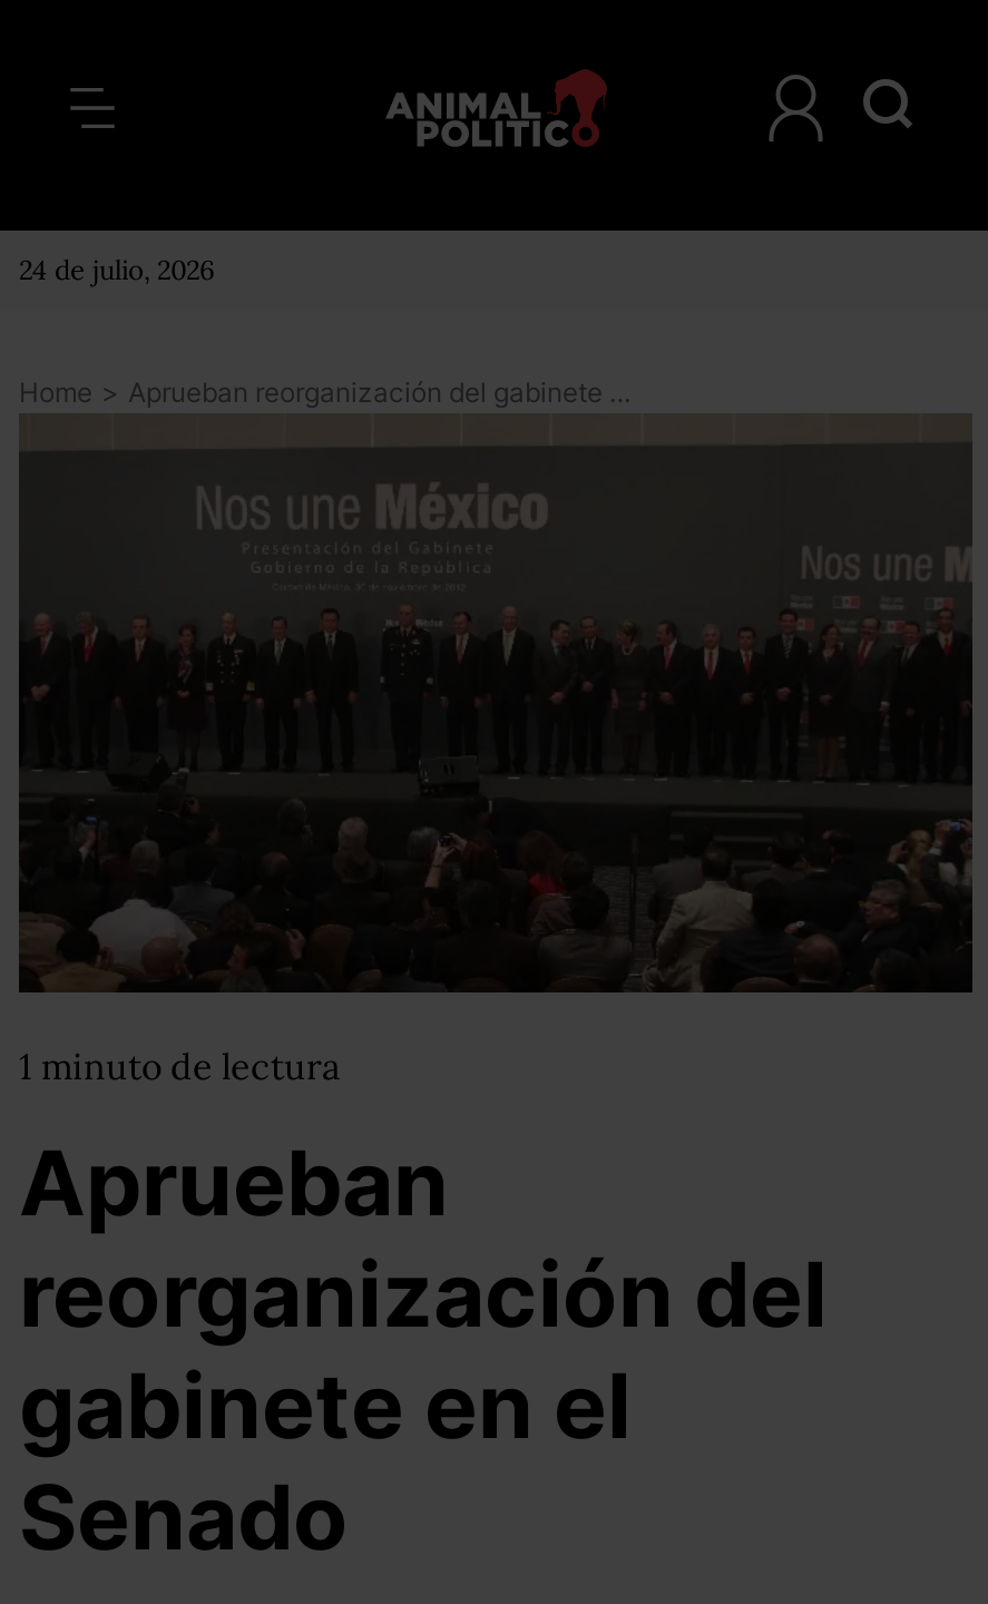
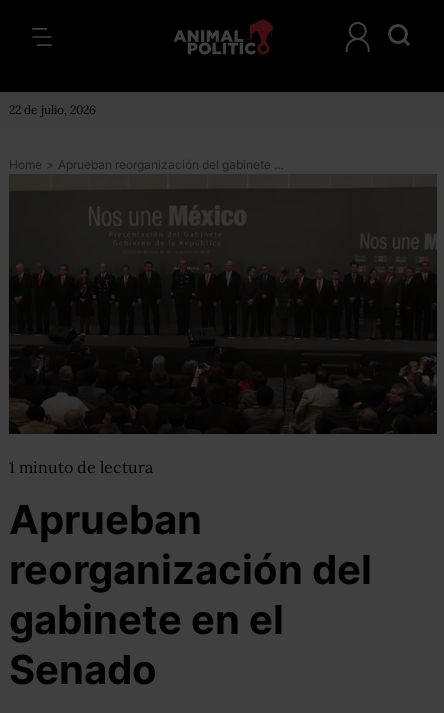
- 24 de julio, 2026
+ 22 de julio, 2026
